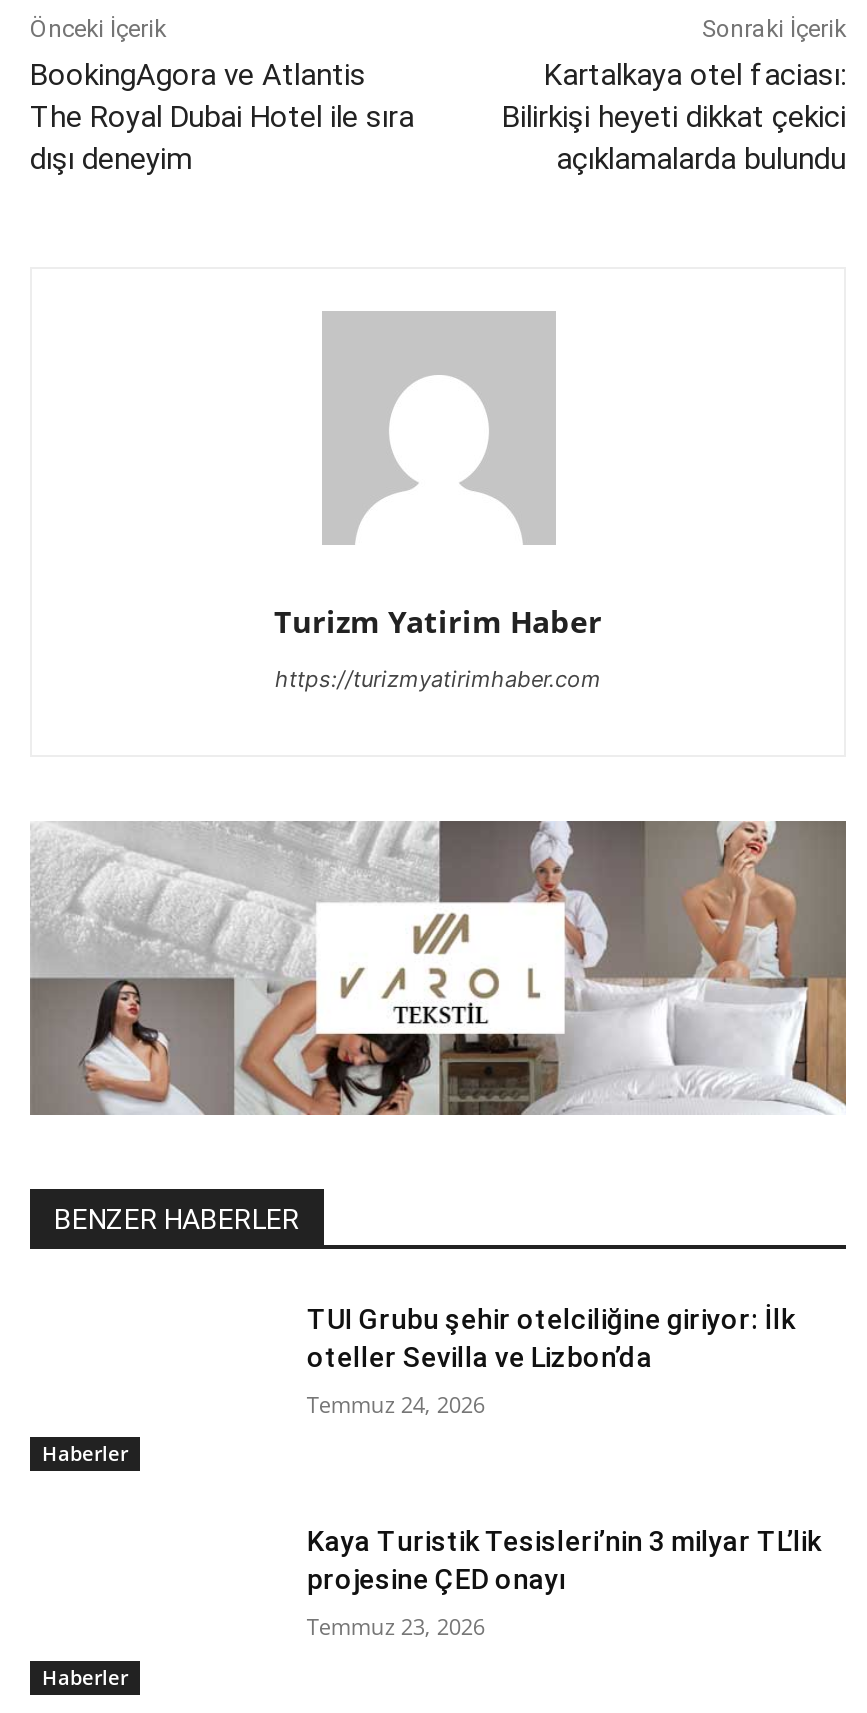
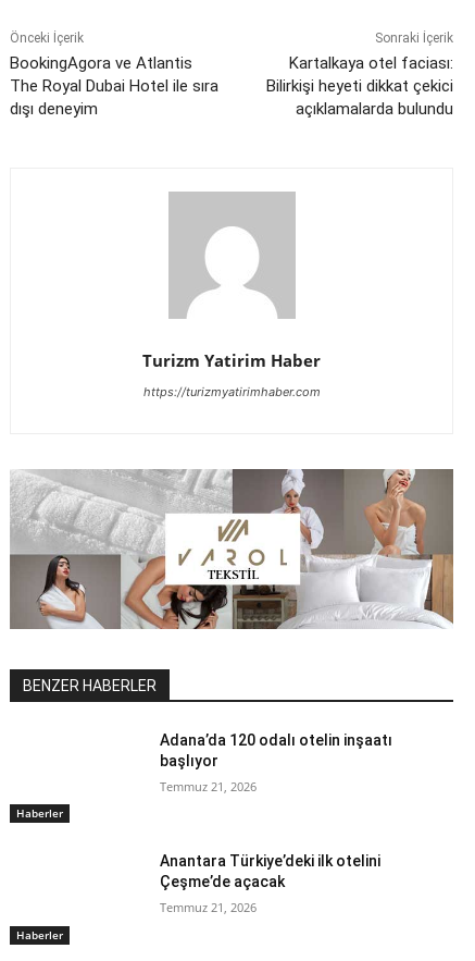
- TUI Grubu şehir otelciliğine giriyor: İlk
- oteller Sevilla ve Lizbon’da
+ Adana’da 120 odalı otelin inşaatı
+ başlıyor

- Temmuz 24, 2026
+ Temmuz 21, 2026

- Kaya Turistik Tesisleri’nin 3 milyar TL’lik
- projesine ÇED onayı
+ Anantara Türkiye’deki ilk otelini
+ Çeşme’de açacak

- Temmuz 23, 2026
+ Temmuz 21, 2026
